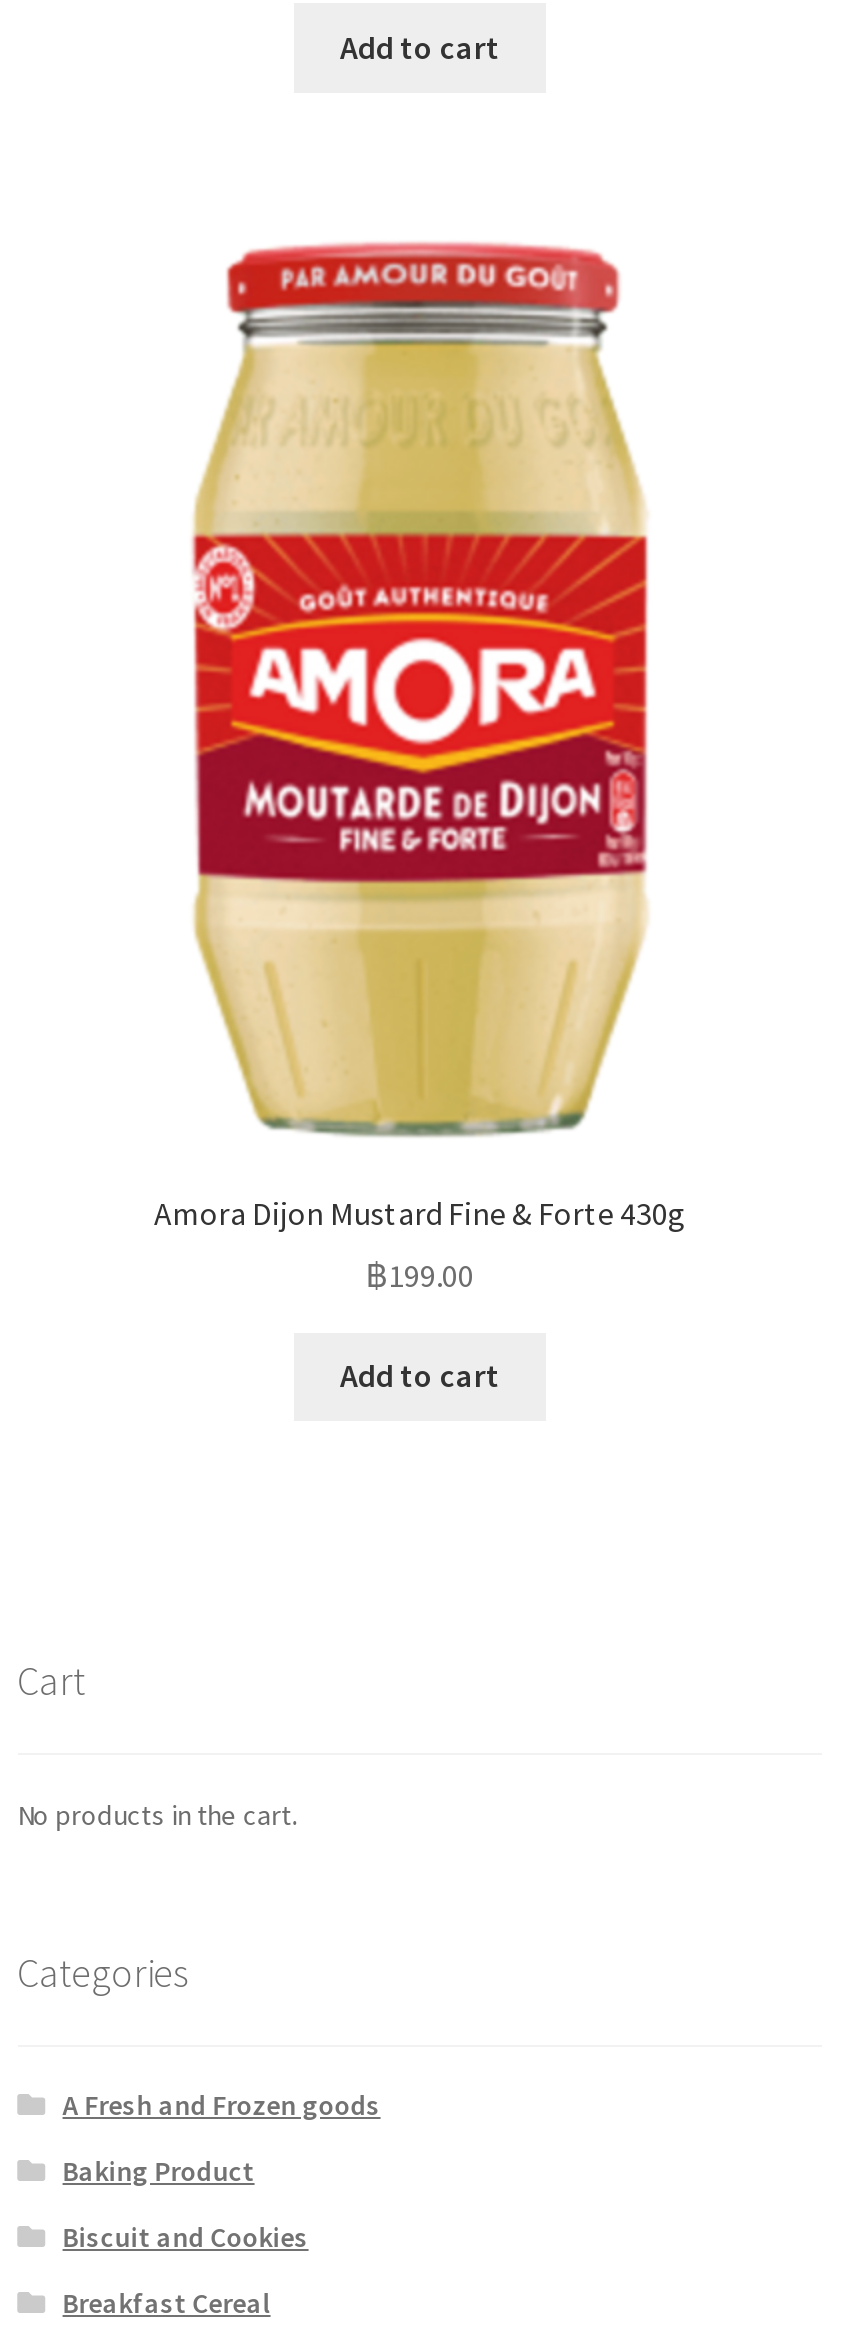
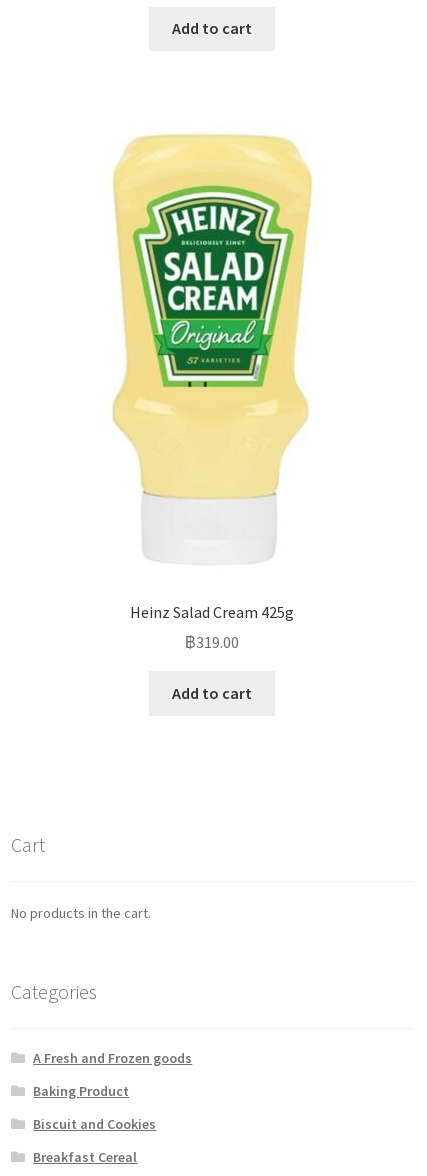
- [image]
- Amora Dijon Mustard Fine & Forte 430g
+ [image]
+ Heinz Salad Cream 425g

- ฿199.00
+ ฿319.00
